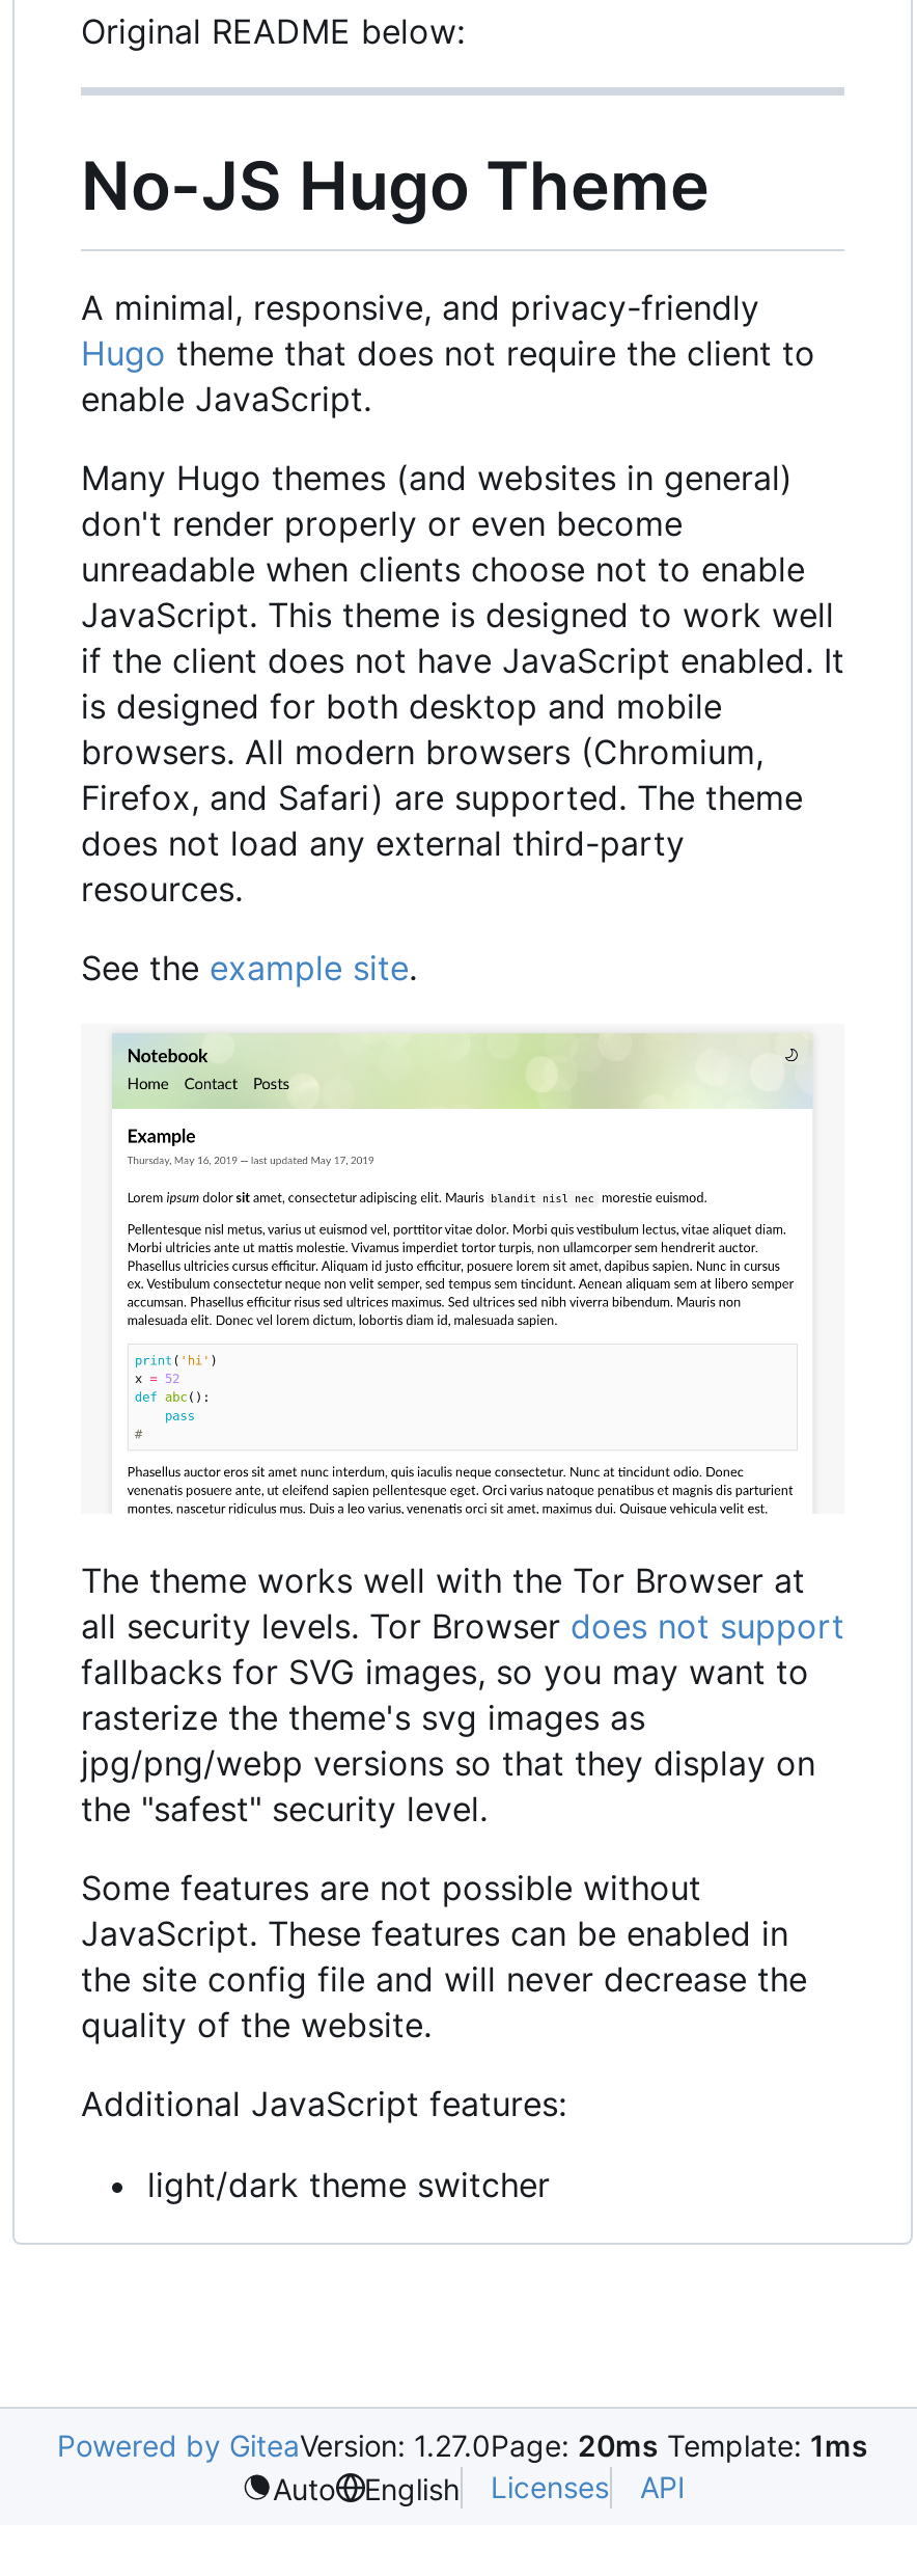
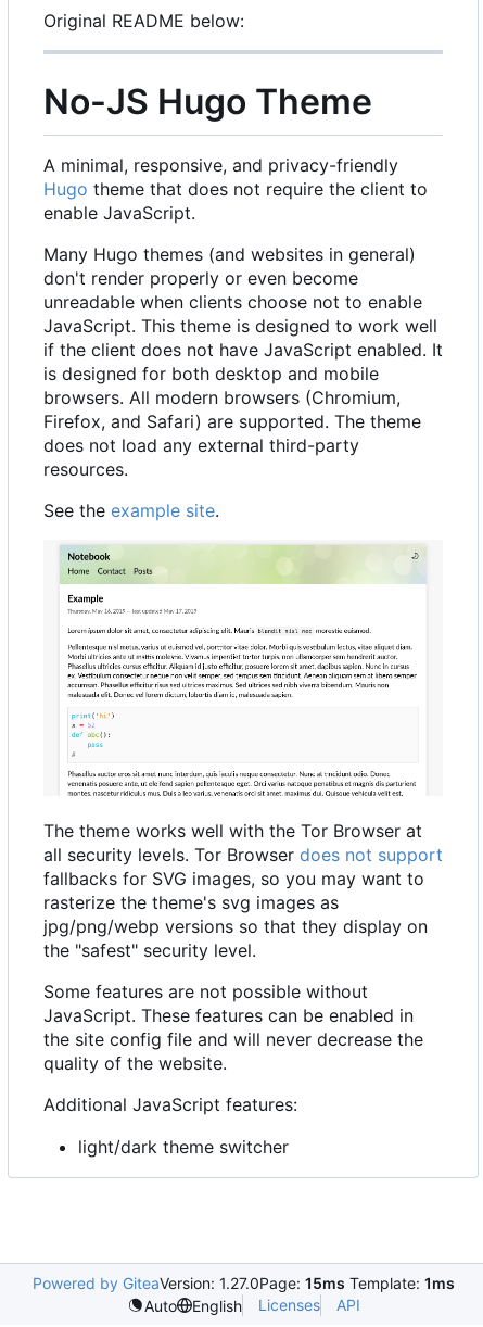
- Powered by GiteaVersion: 1.27.0Page: 20ms Template: 1ms
+ Powered by GiteaVersion: 1.27.0Page: 15ms Template: 1ms
